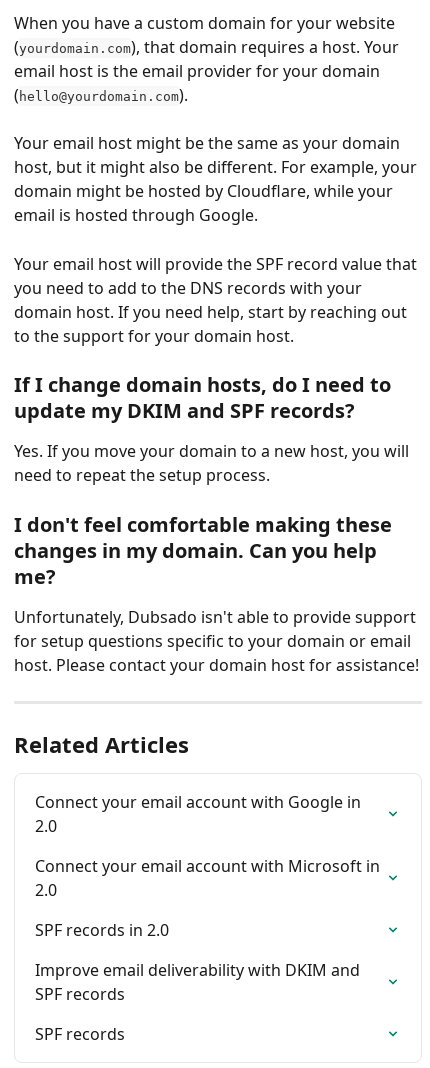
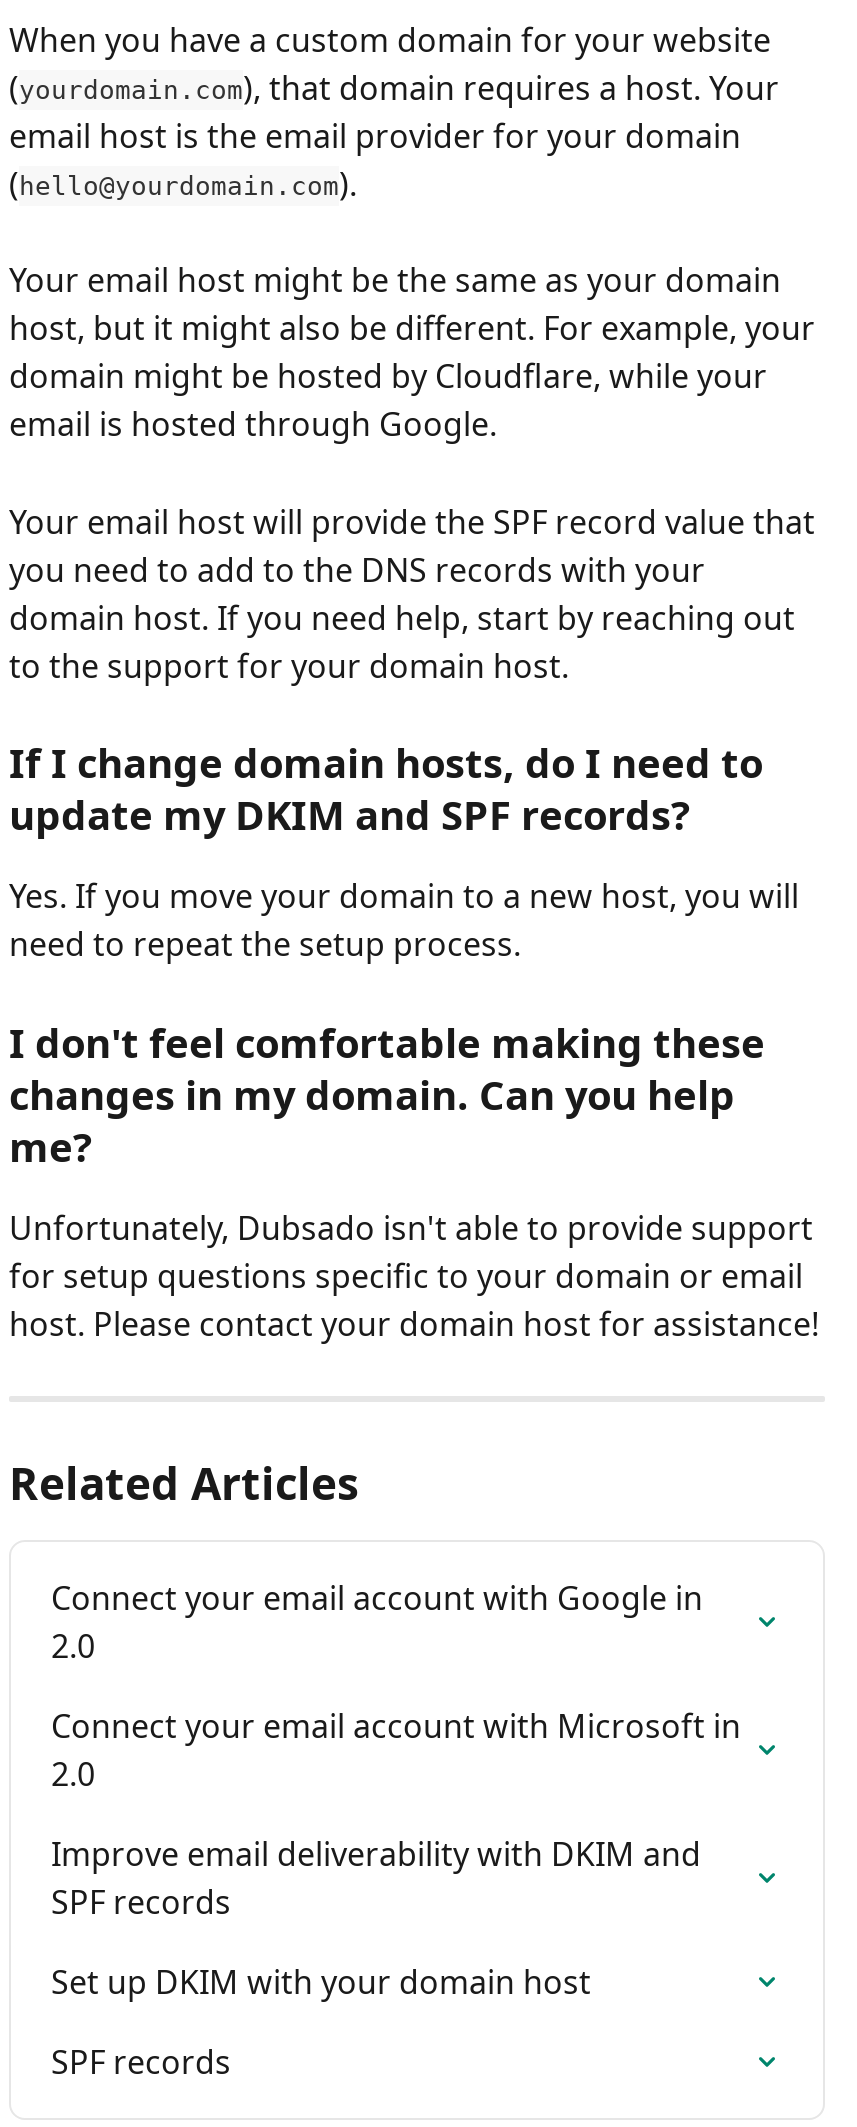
- SPF records in 2.0

moved up: Improve email deliverability with DKIM and | SPF records

+ Set up DKIM with your domain host
